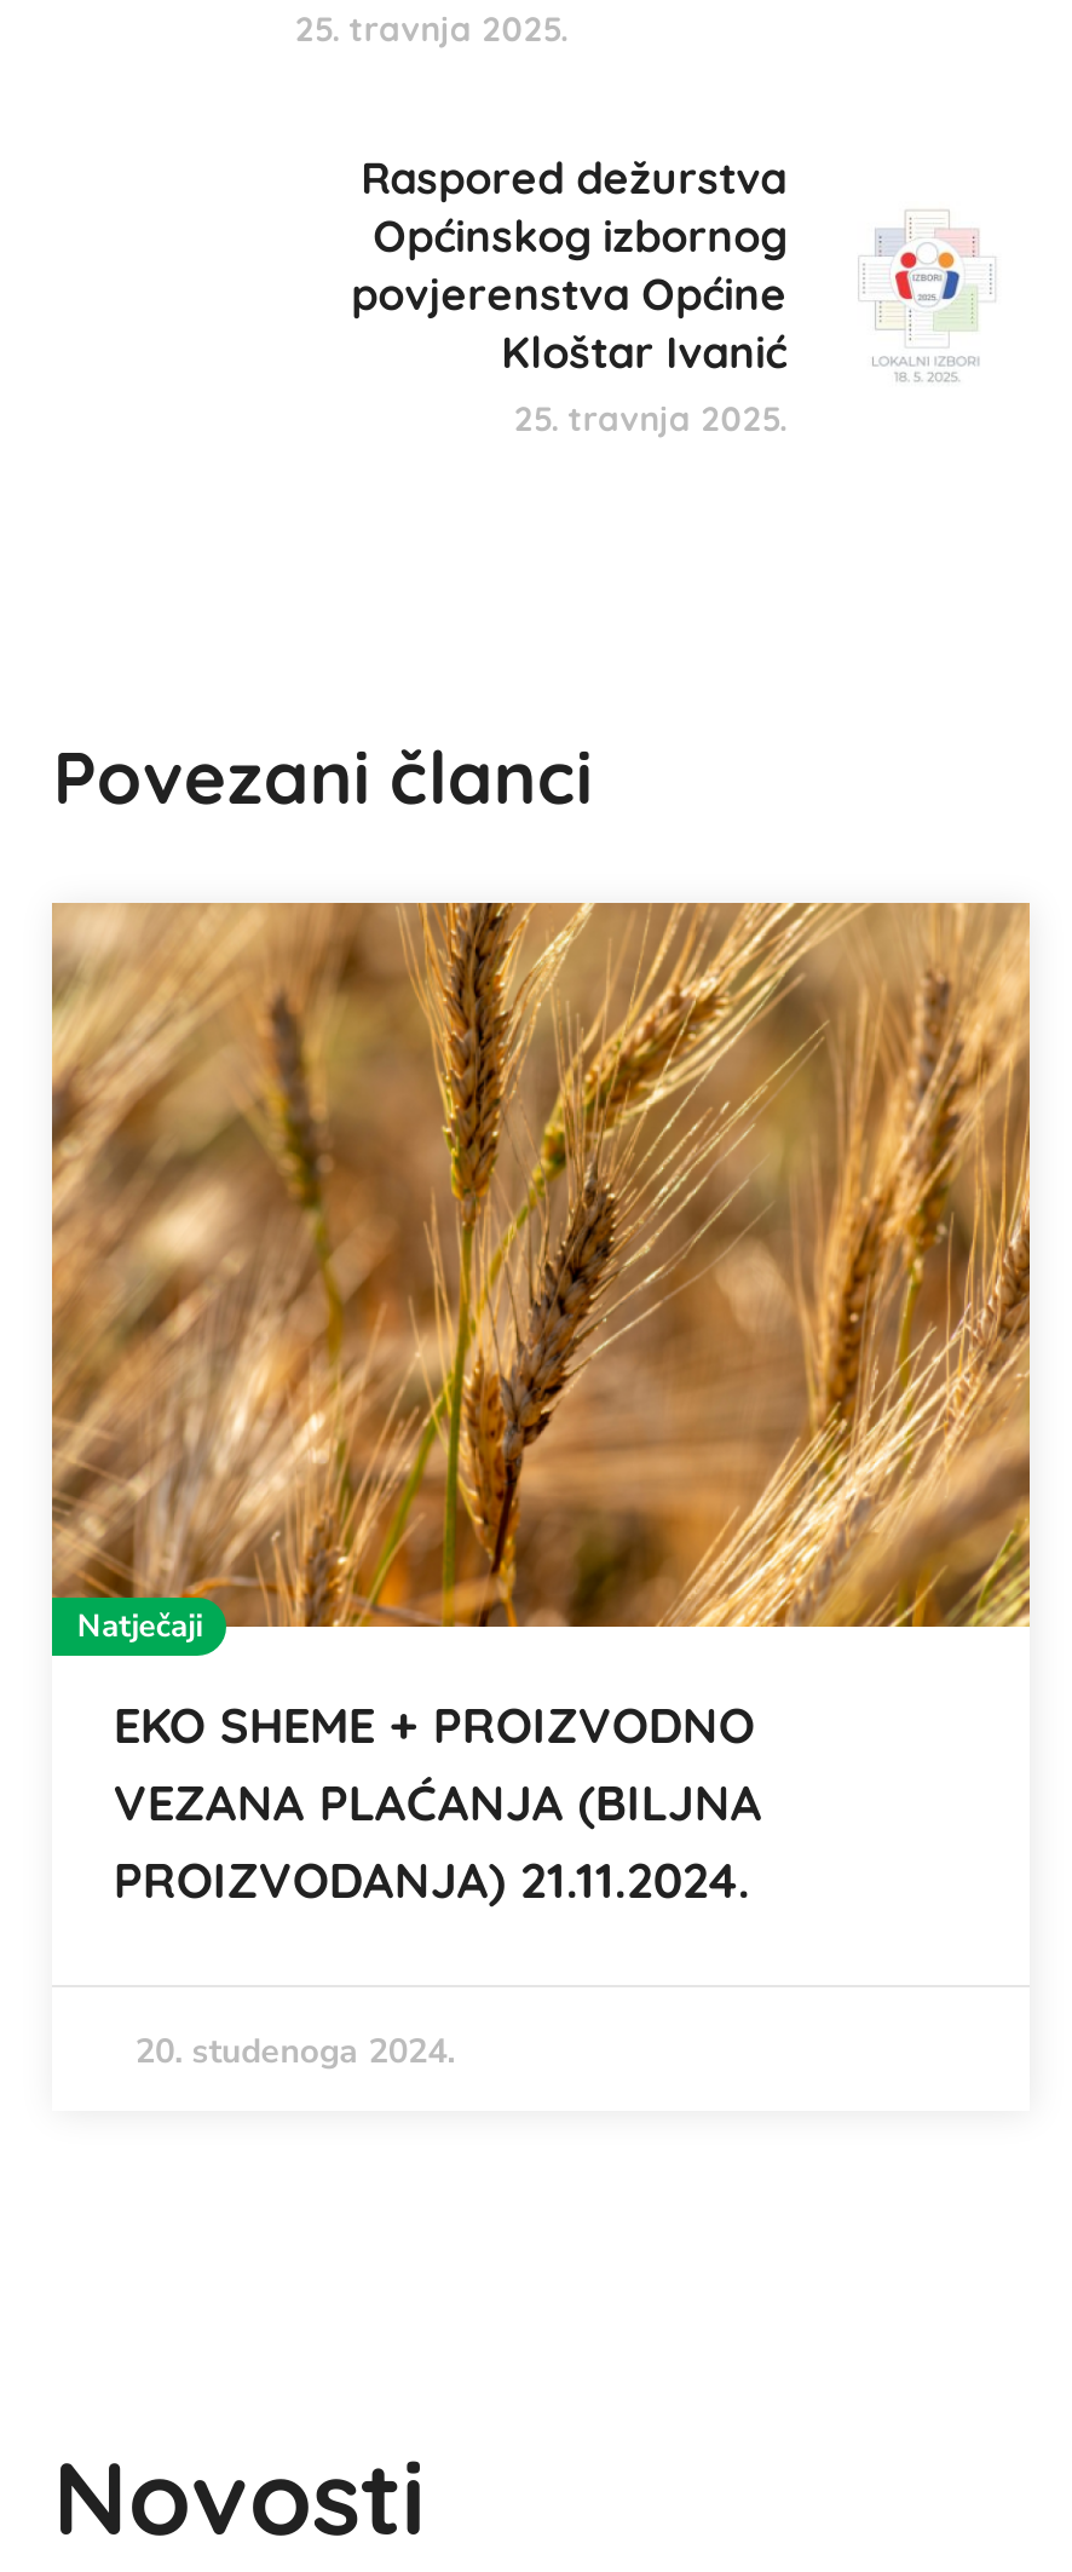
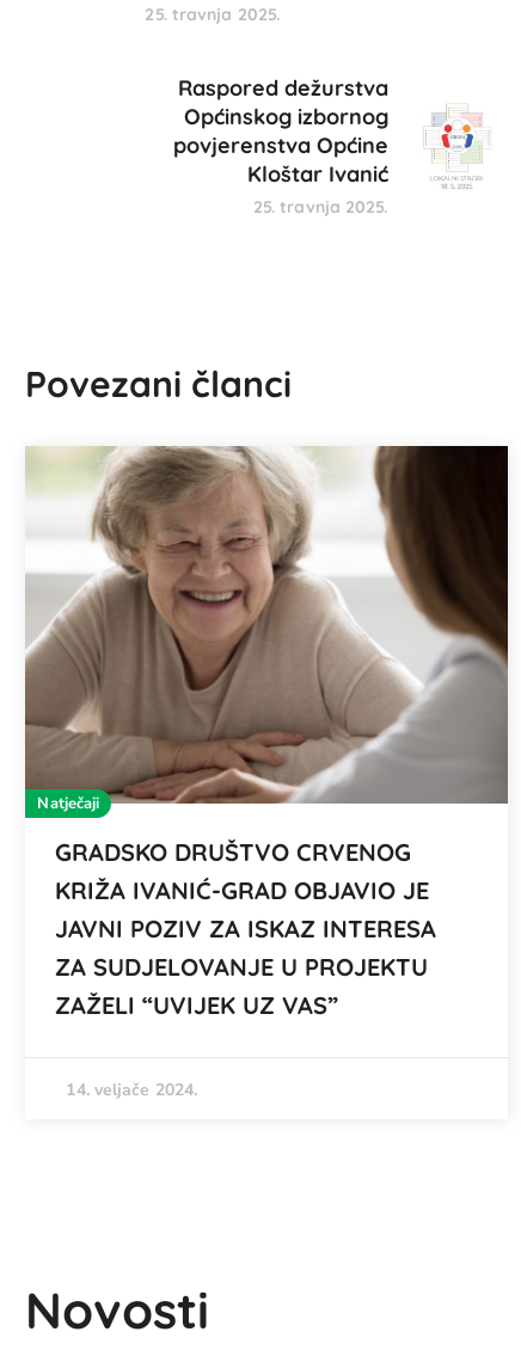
- [image]
- EKO SHEME + PROIZVODNO
- VEZANA PLAĆANJA (BILJNA
- PROIZVODANJA) 21.11.2024.
+ [image]
+ GRADSKO DRUŠTVO CRVENOG
+ KRIŽA IVANIĆ-GRAD OBJAVIO JE
+ JAVNI POZIV ZA ISKAZ INTERESA
+ ZA SUDJELOVANJE U PROJEKTU
+ ZAŽELI “UVIJEK UZ VAS”

- 20. studenoga 2024.
+ 14. veljače 2024.
